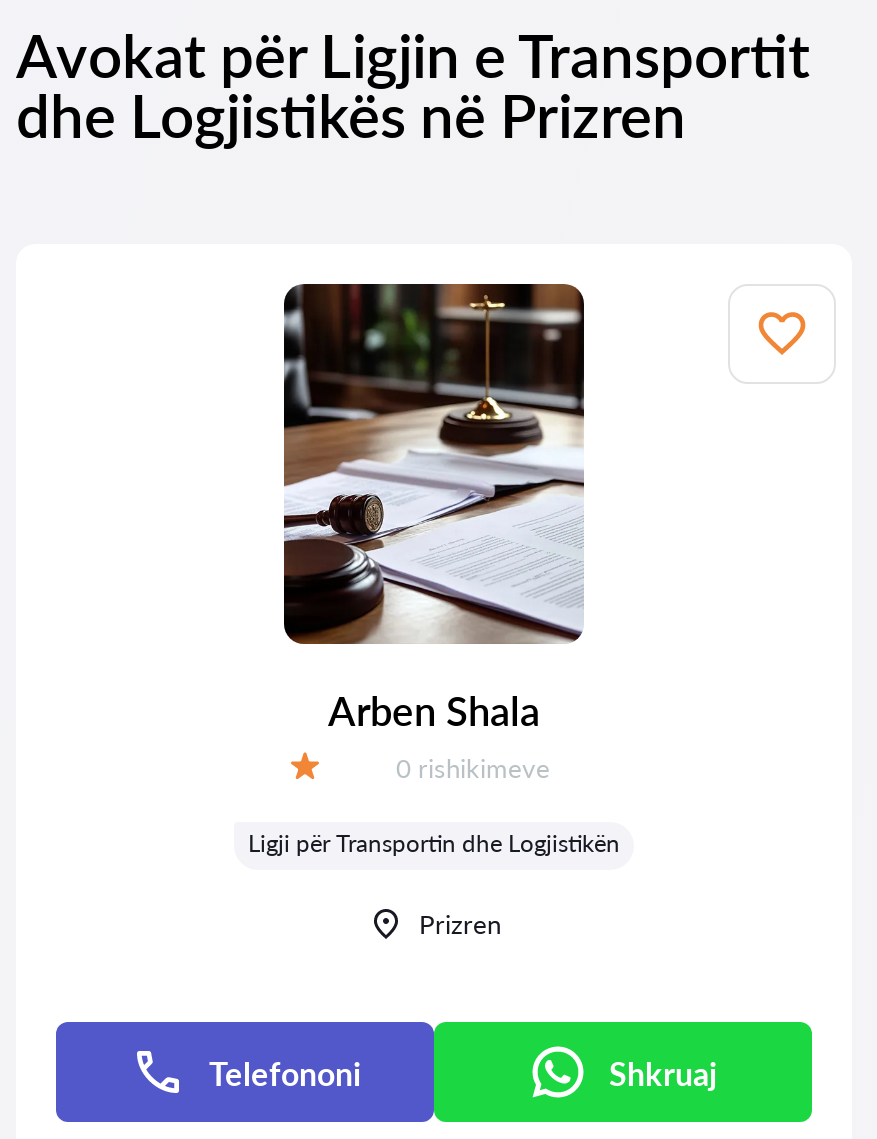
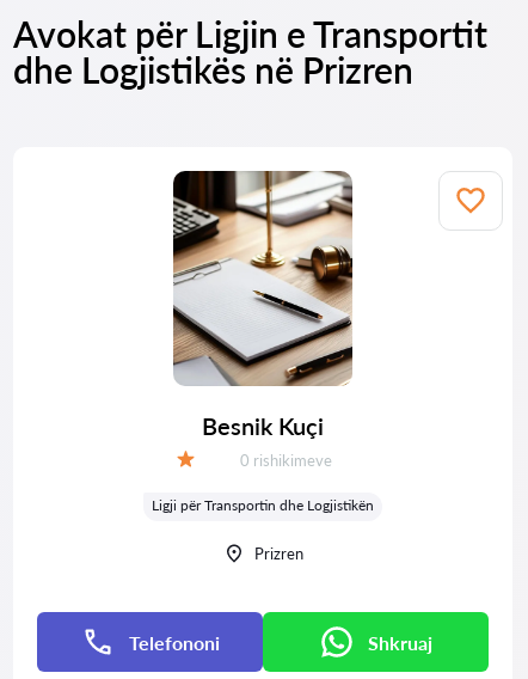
- [image]
- Arben Shala
+ [image]
+ Besnik Kuçi
